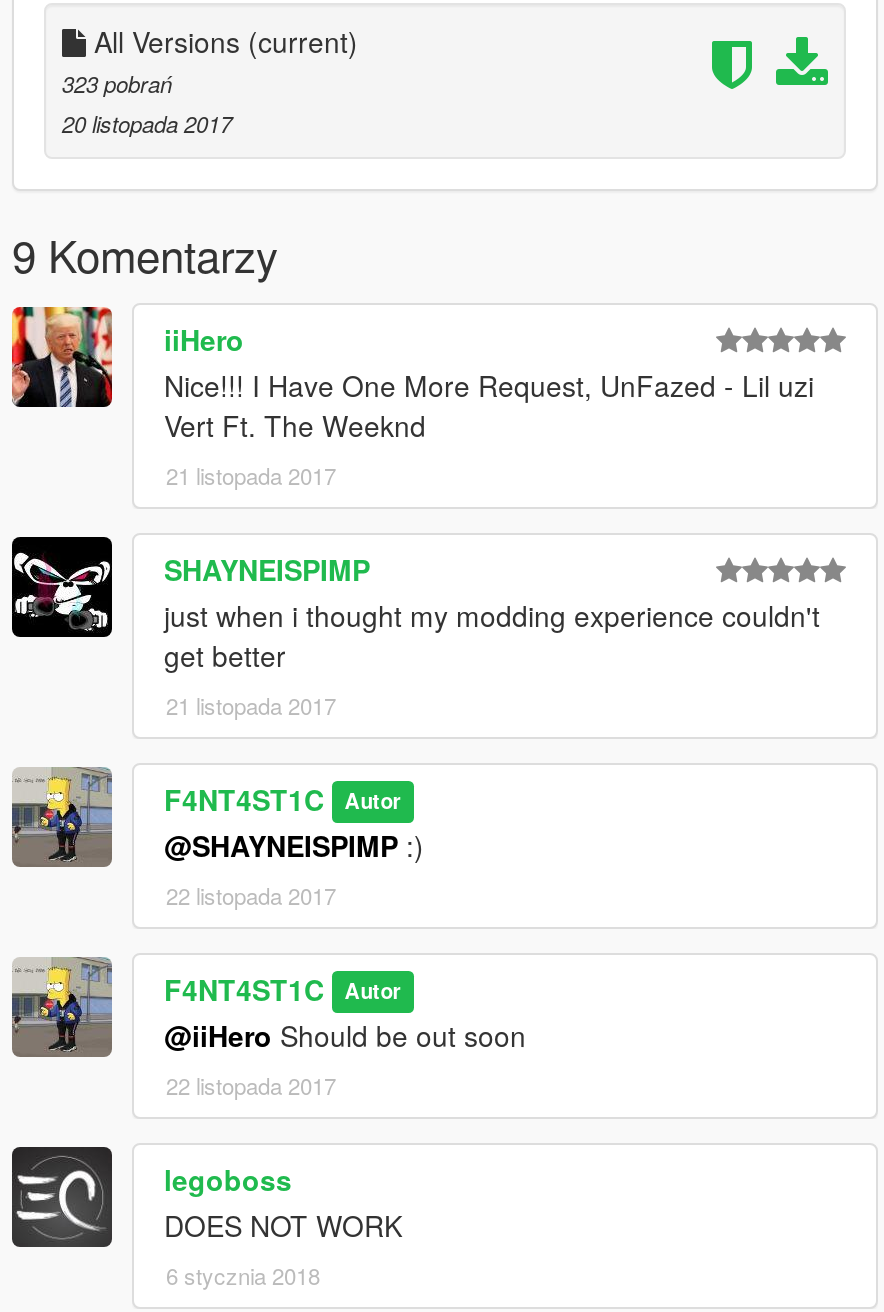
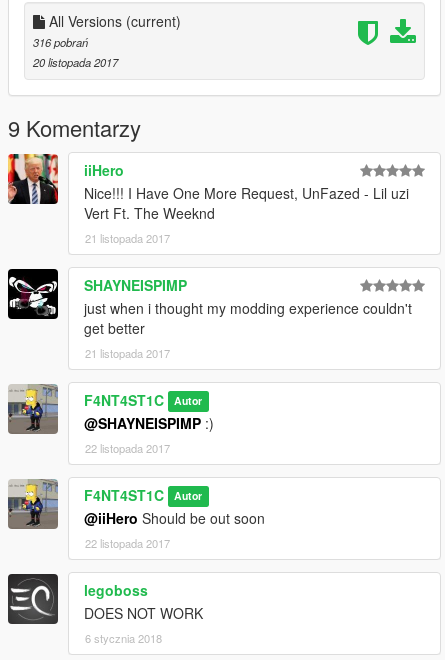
- 323 pobrań
+ 316 pobrań
